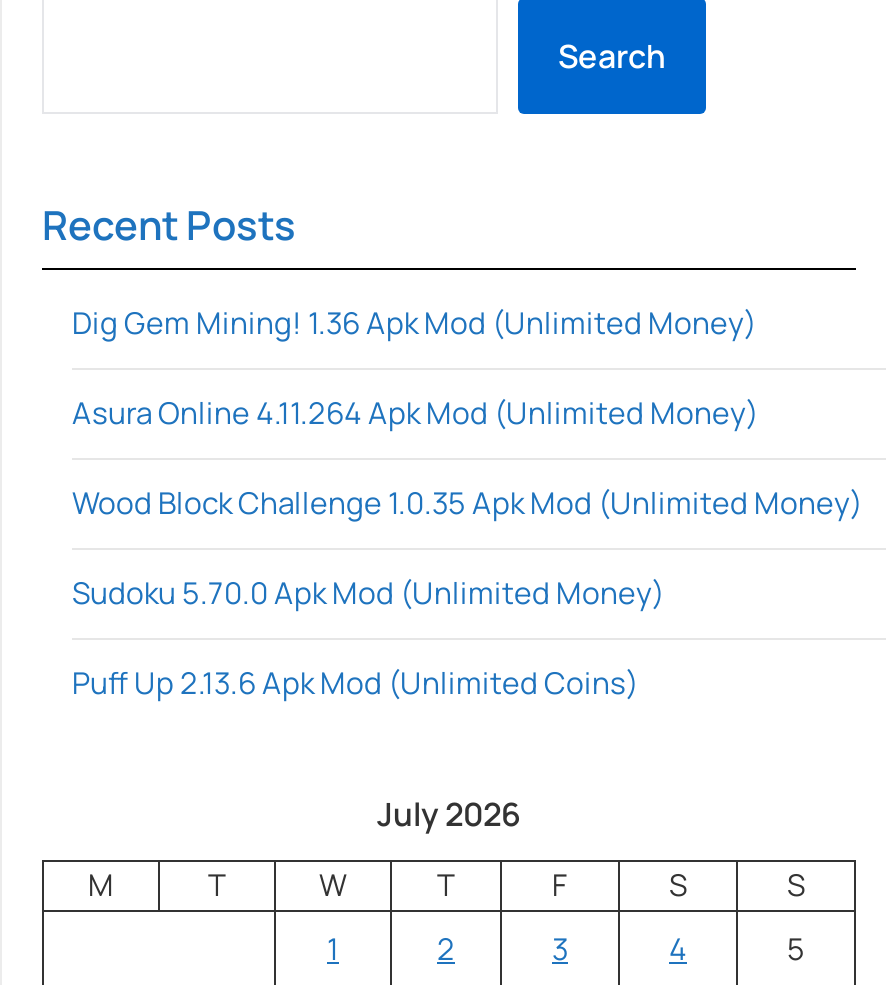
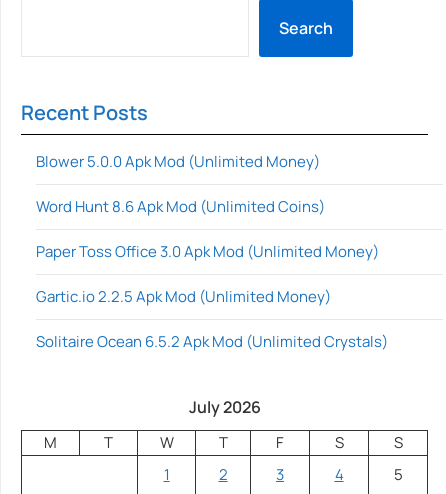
- Dig Gem Mining! 1.36 Apk Mod (Unlimited Money)
+ Blower 5.0.0 Apk Mod (Unlimited Money)

- Asura Online 4.11.264 Apk Mod (Unlimited Money)
+ Word Hunt 8.6 Apk Mod (Unlimited Coins)

- Wood Block Challenge 1.0.35 Apk Mod (Unlimited Money)
+ Paper Toss Office 3.0 Apk Mod (Unlimited Money)

- Sudoku 5.70.0 Apk Mod (Unlimited Money)
+ Gartic.io 2.2.5 Apk Mod (Unlimited Money)

- Puff Up 2.13.6 Apk Mod (Unlimited Coins)
+ Solitaire Ocean 6.5.2 Apk Mod (Unlimited Crystals)
